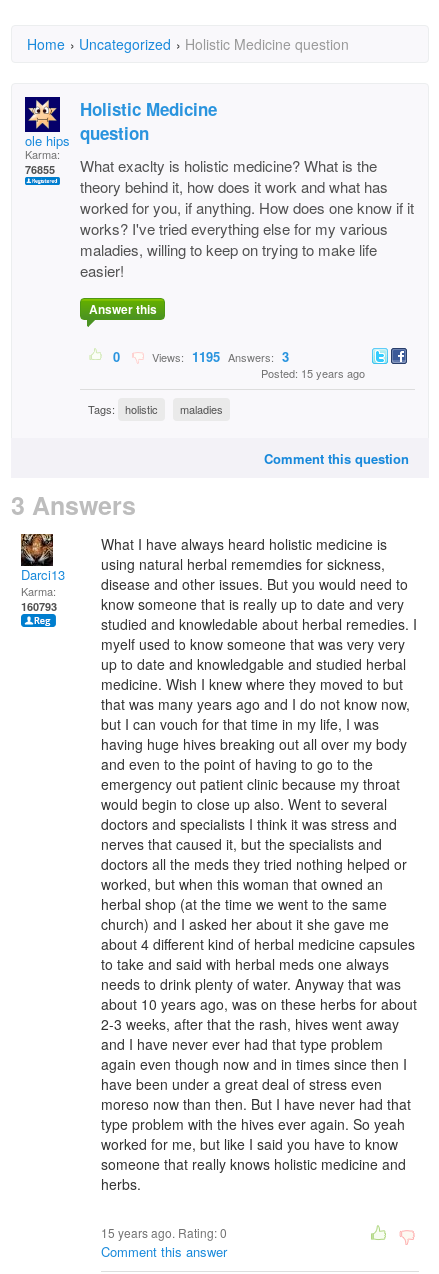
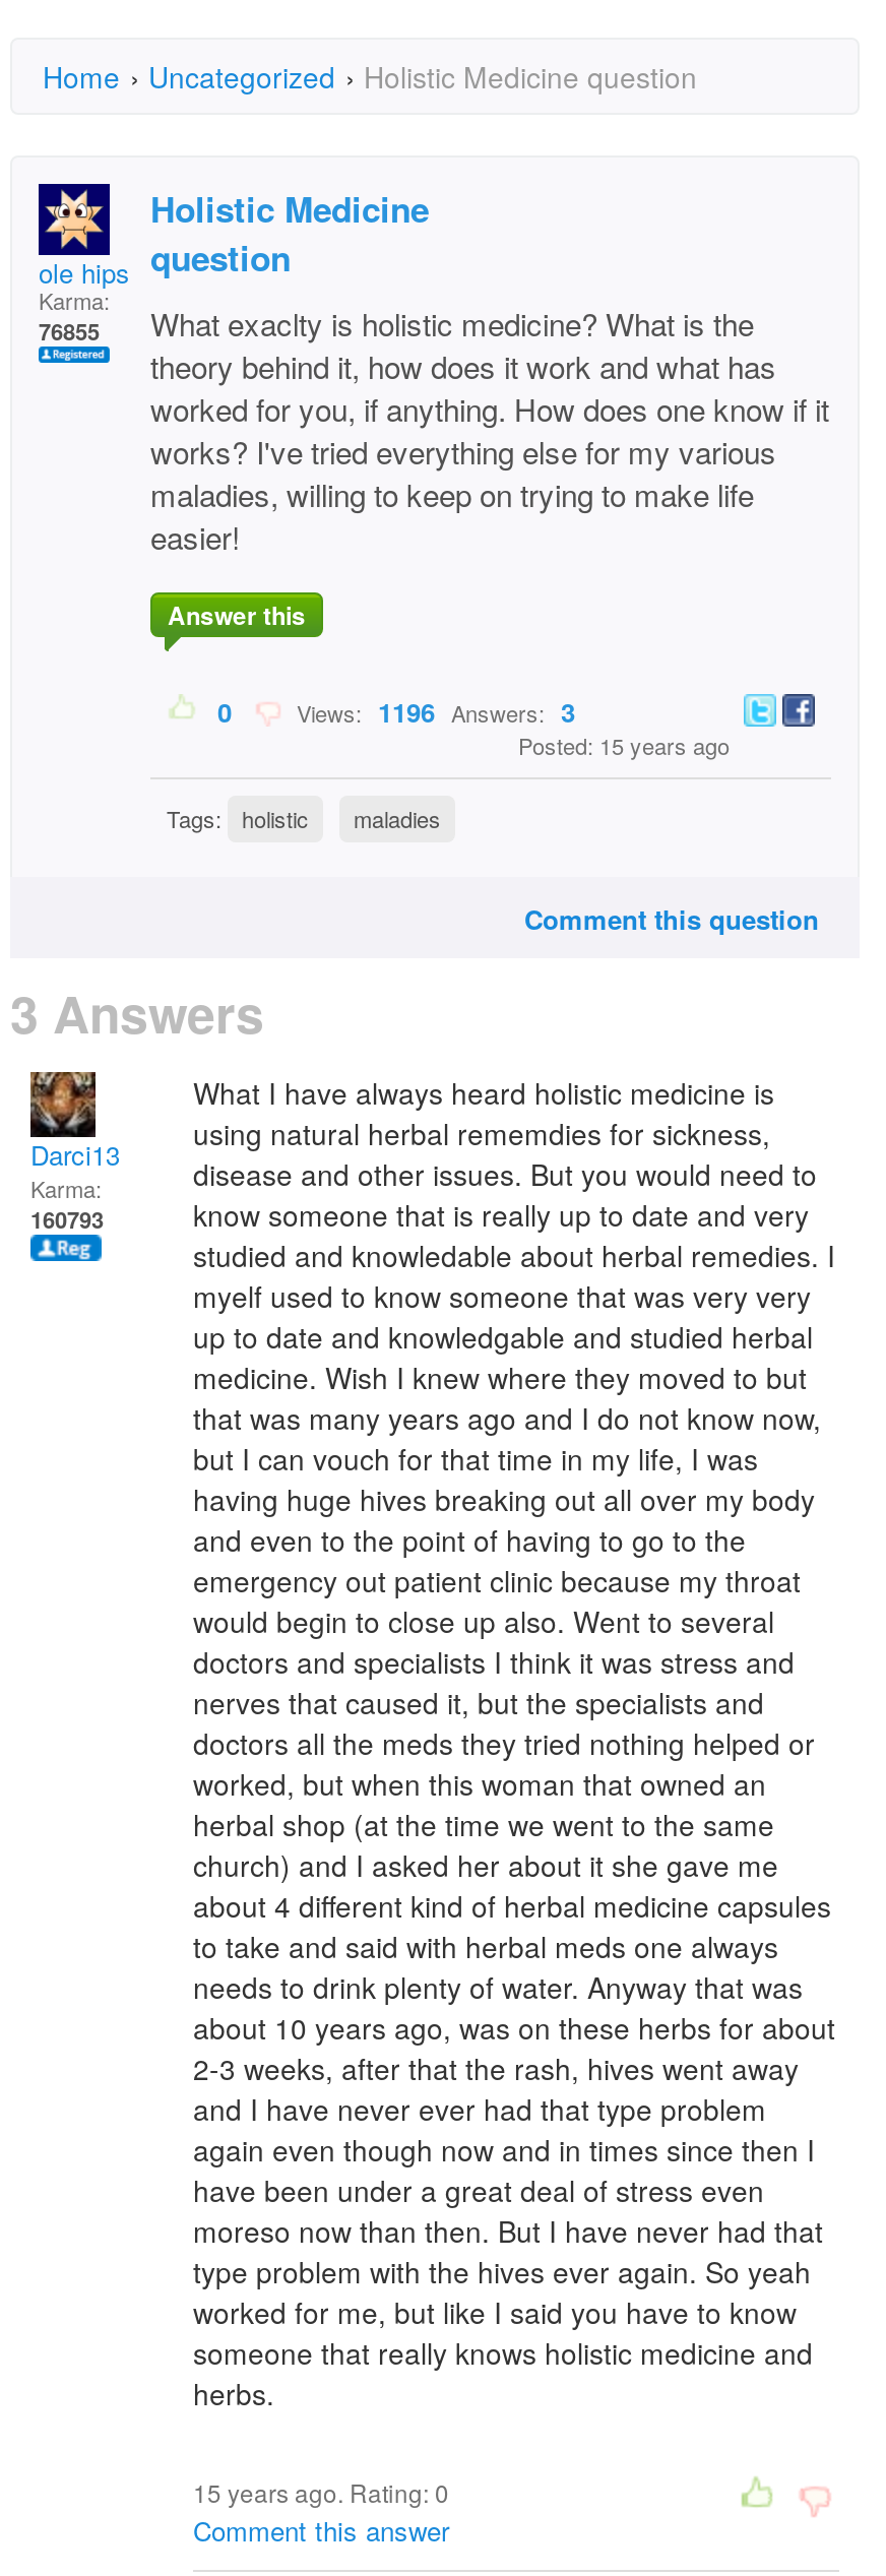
- Views: 1195 Answers: 3
+ Views: 1196 Answers: 3
